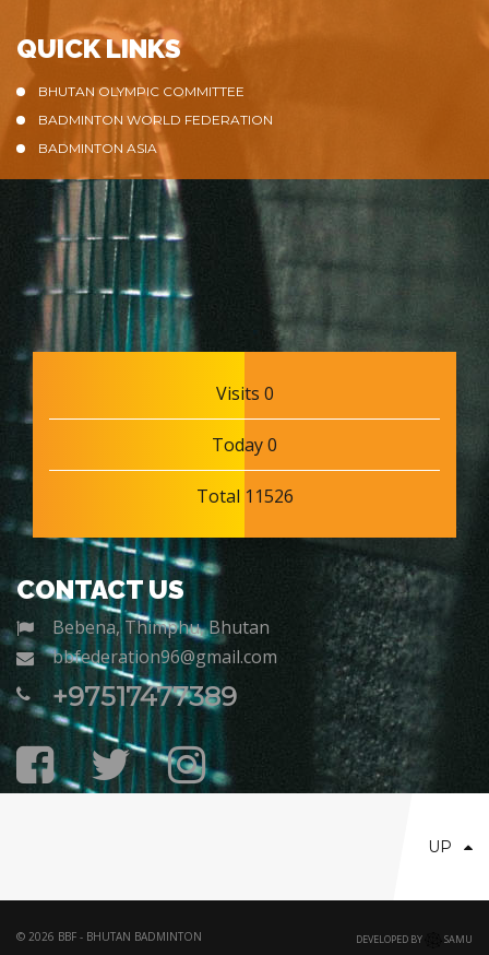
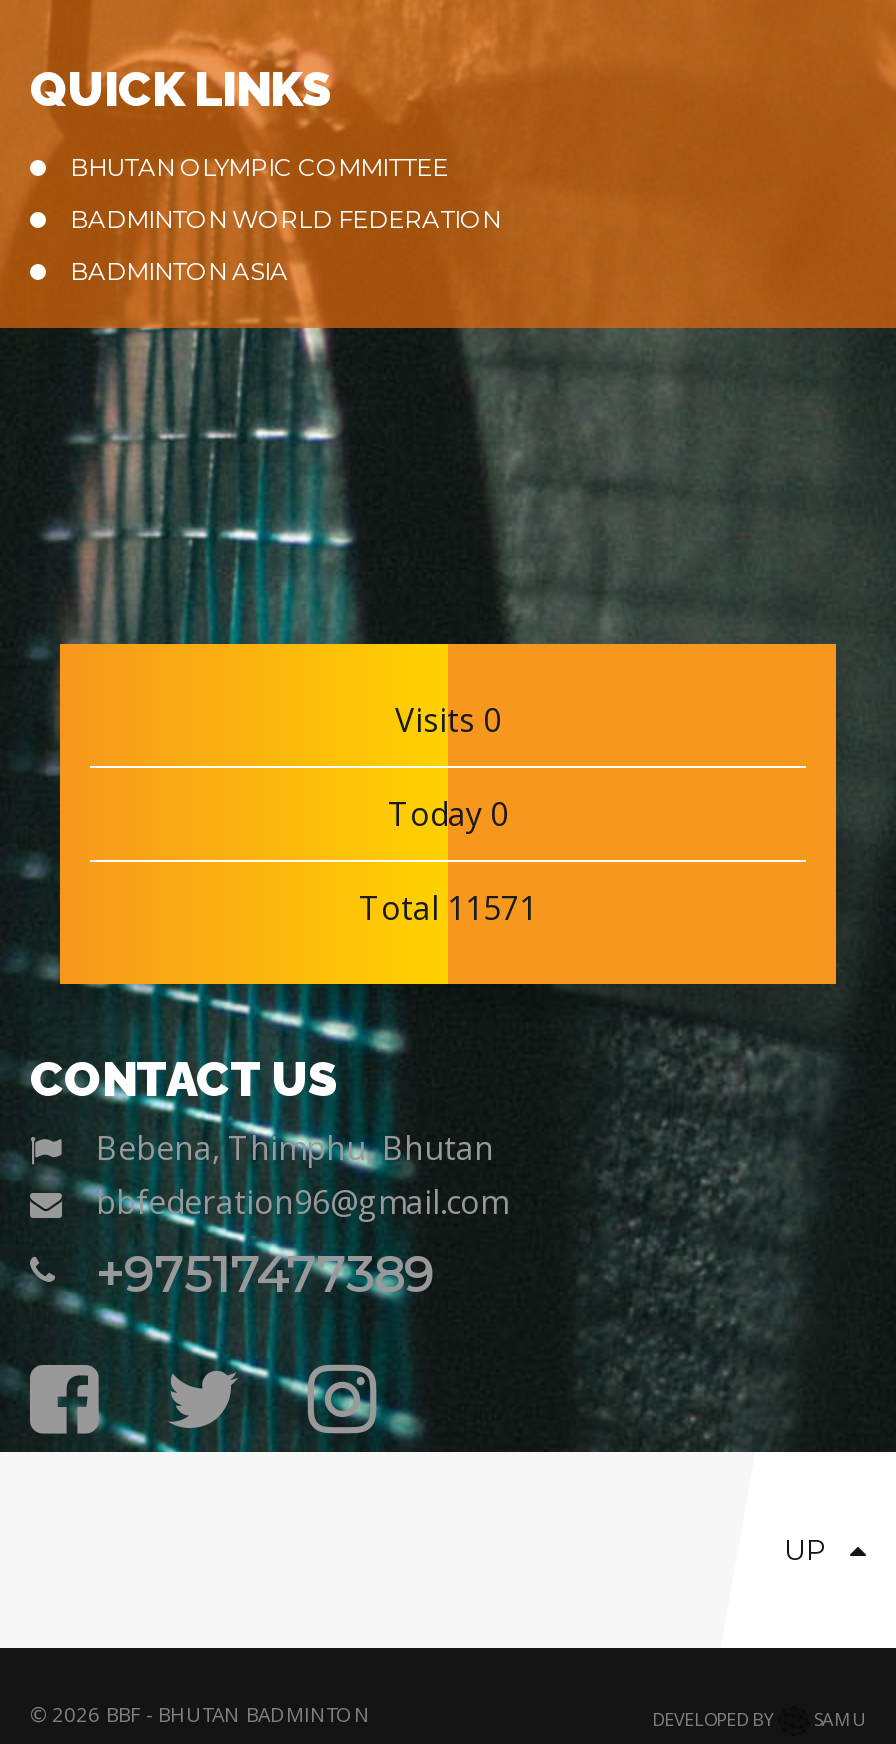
- Total 11526
+ Total 11571
